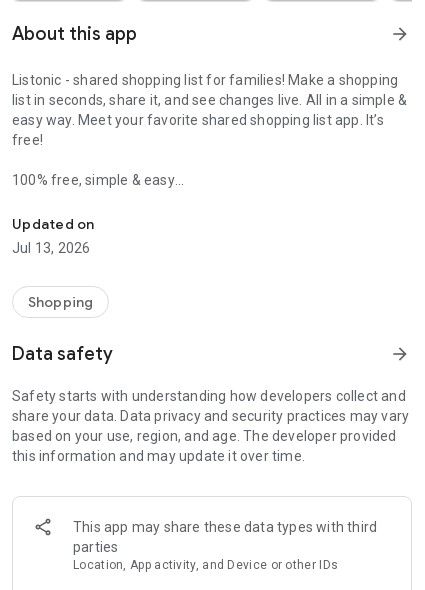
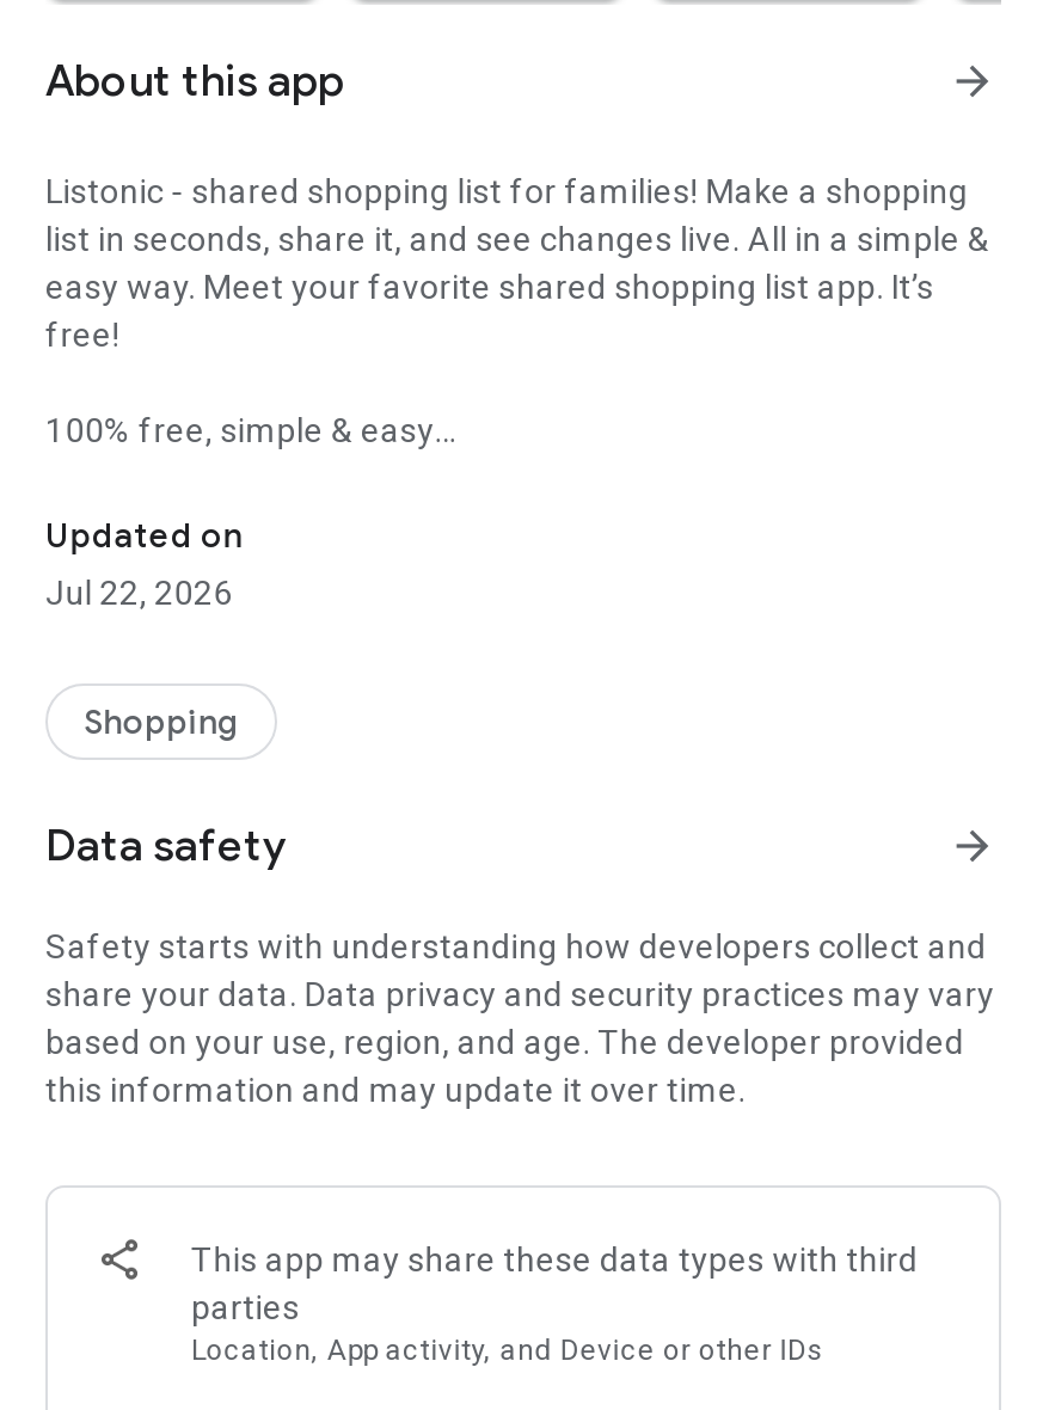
- Jul 13, 2026
+ Jul 22, 2026
